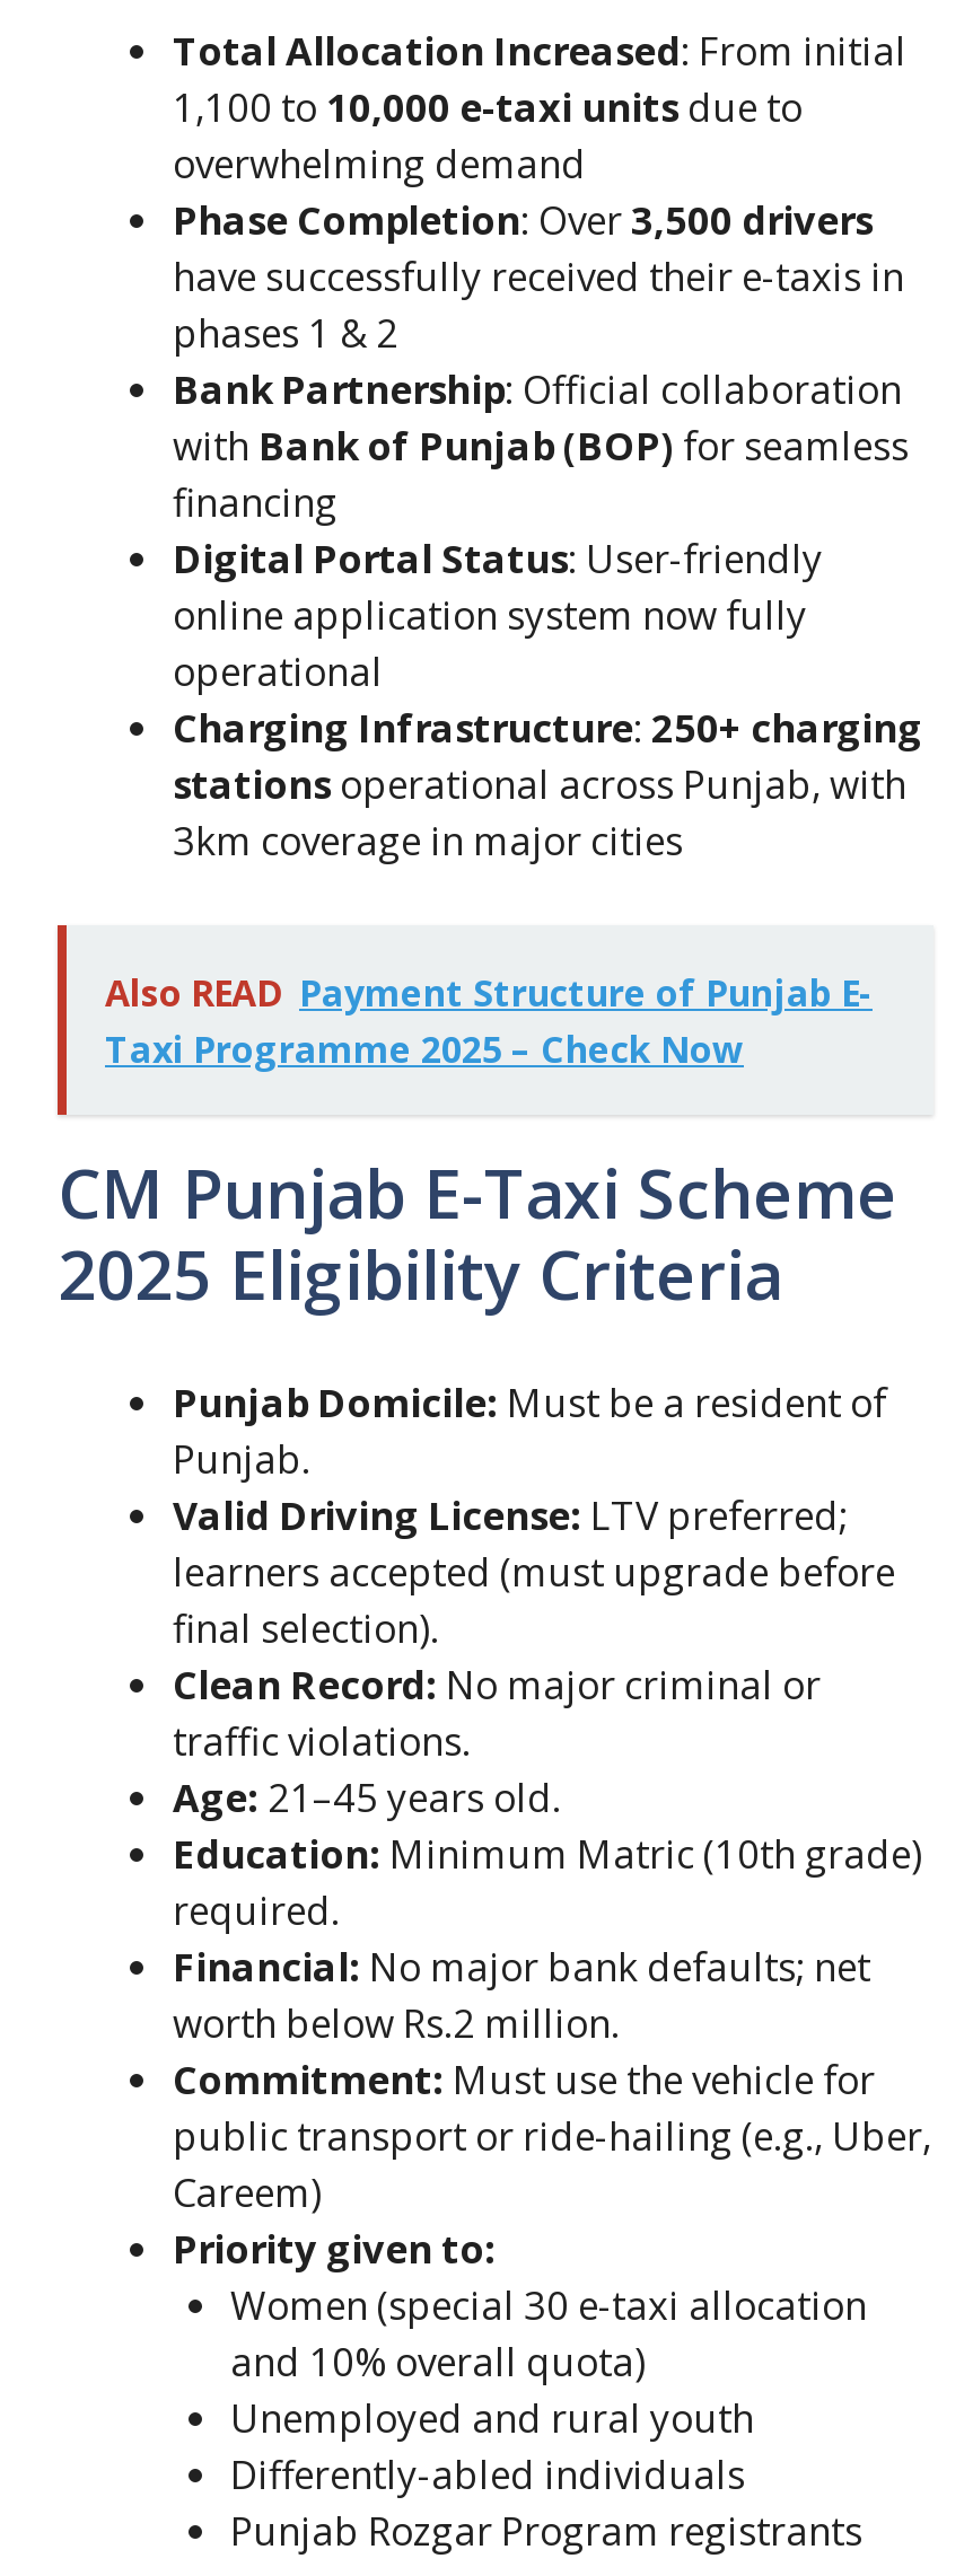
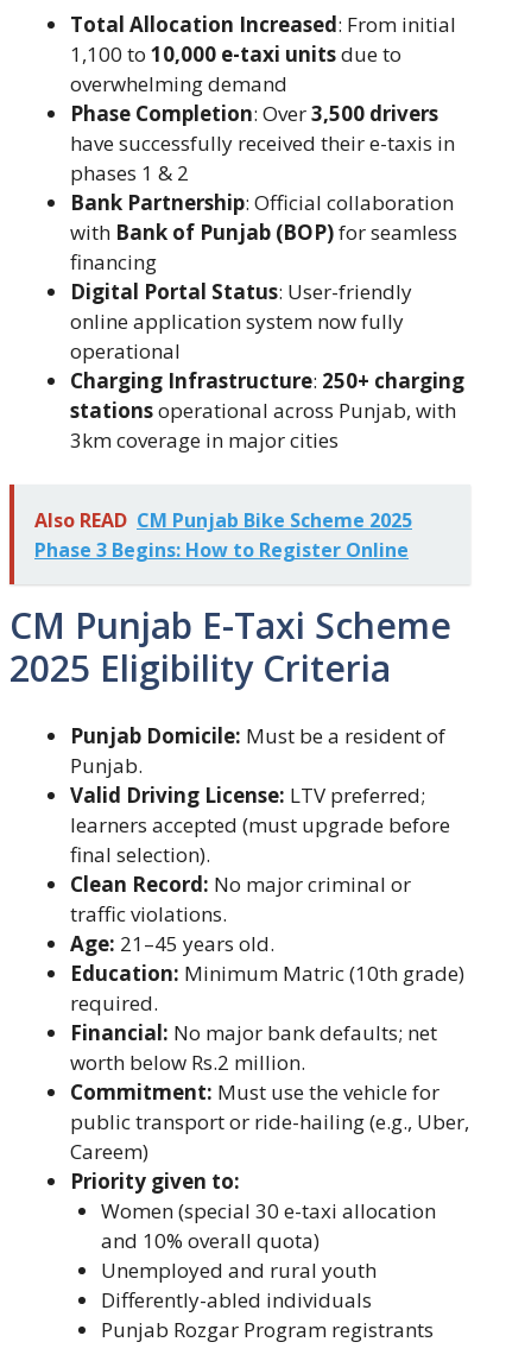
- Also READ Payment Structure of Punjab E-
- Taxi Programme 2025 – Check Now
+ Also READ CM Punjab Bike Scheme 2025
+ Phase 3 Begins: How to Register Online
